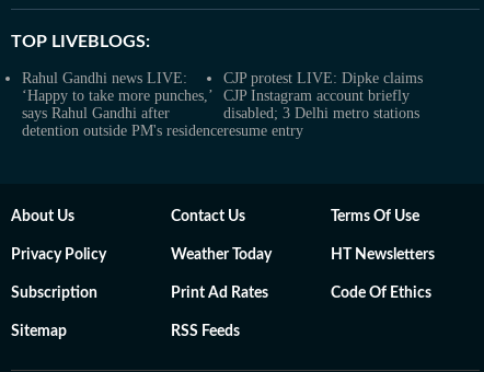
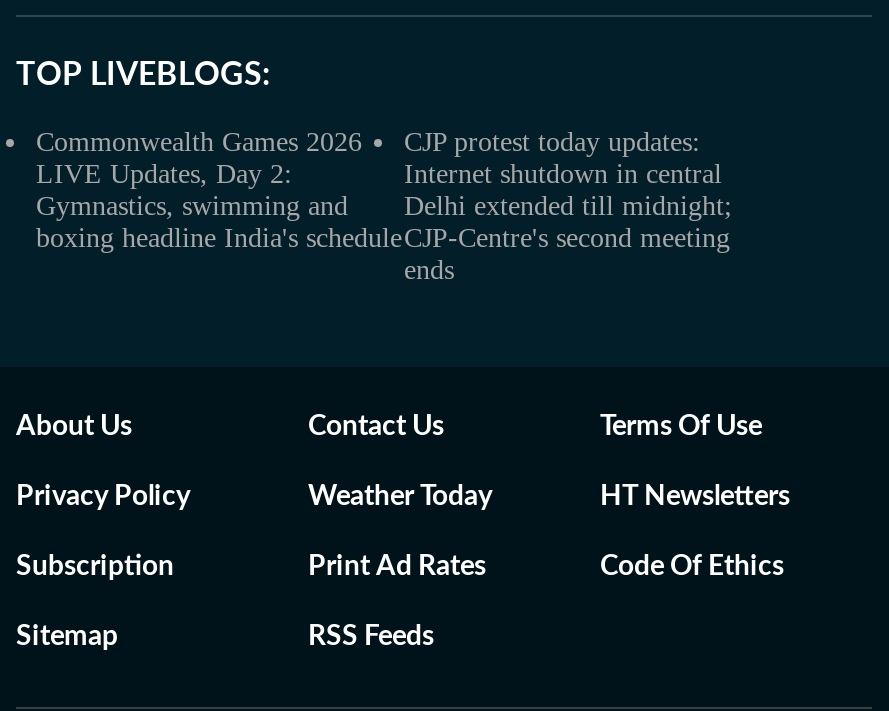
- Rahul Gandhi news LIVE:
- ‘Happy to take more punches,’
- says Rahul Gandhi after
- detention outside PM's residence
+ Commonwealth Games 2026
+ LIVE Updates, Day 2:
+ Gymnastics, swimming and
+ boxing headline India's schedule

- CJP protest LIVE: Dipke claims
- CJP Instagram account briefly
- disabled; 3 Delhi metro stations
- resume entry
+ CJP protest today updates:
+ Internet shutdown in central
+ Delhi extended till midnight;
+ CJP-Centre's second meeting
+ ends
